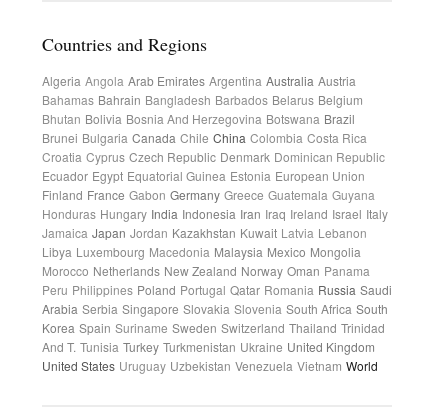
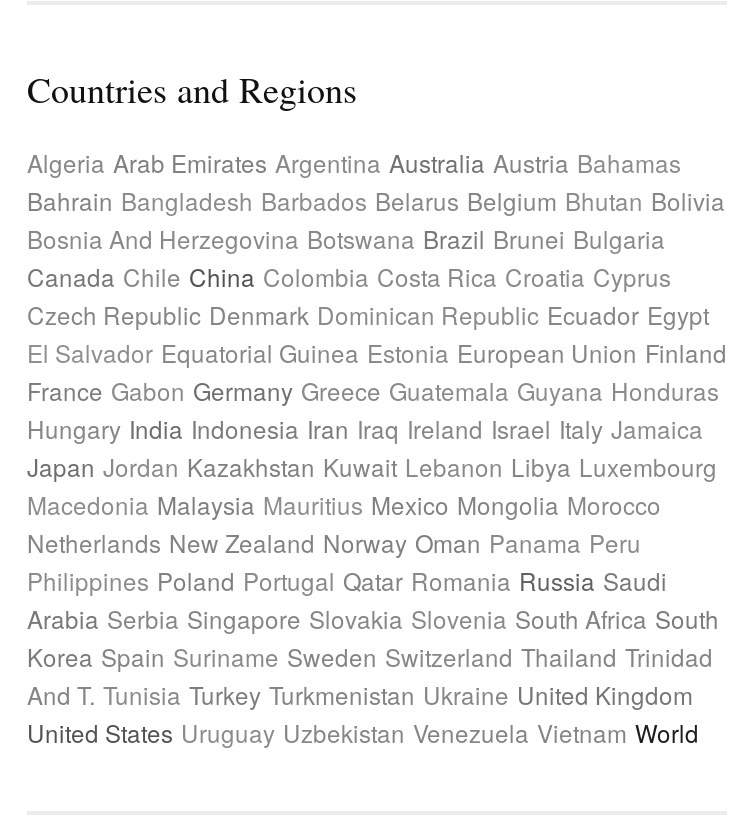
- Algeria Angola Arab Emirates Argentina Australia Austria
- Bahamas Bahrain Bangladesh Barbados Belarus Belgium
- Bhutan Bolivia Bosnia And Herzegovina Botswana Brazil
- Brunei Bulgaria Canada Chile China Colombia Costa Rica
- Croatia Cyprus Czech Republic Denmark Dominican Republic
- Ecuador Egypt Equatorial Guinea Estonia European Union
- Finland France Gabon Germany Greece Guatemala Guyana
- Honduras Hungary India Indonesia Iran Iraq Ireland Israel Italy
- Jamaica Japan Jordan Kazakhstan Kuwait Latvia Lebanon
- Libya Luxembourg Macedonia Malaysia Mexico Mongolia
- Morocco Netherlands New Zealand Norway Oman Panama
- Peru Philippines Poland Portugal Qatar Romania Russia Saudi
+ Algeria Arab Emirates Argentina Australia Austria Bahamas
+ Bahrain Bangladesh Barbados Belarus Belgium Bhutan Bolivia
+ Bosnia And Herzegovina Botswana Brazil Brunei Bulgaria
+ Canada Chile China Colombia Costa Rica Croatia Cyprus
+ Czech Republic Denmark Dominican Republic Ecuador Egypt
+ El Salvador Equatorial Guinea Estonia European Union Finland
+ France Gabon Germany Greece Guatemala Guyana Honduras
+ Hungary India Indonesia Iran Iraq Ireland Israel Italy Jamaica
+ Japan Jordan Kazakhstan Kuwait Lebanon Libya Luxembourg
+ Macedonia Malaysia Mauritius Mexico Mongolia Morocco
+ Netherlands New Zealand Norway Oman Panama Peru
+ Philippines Poland Portugal Qatar Romania Russia Saudi
